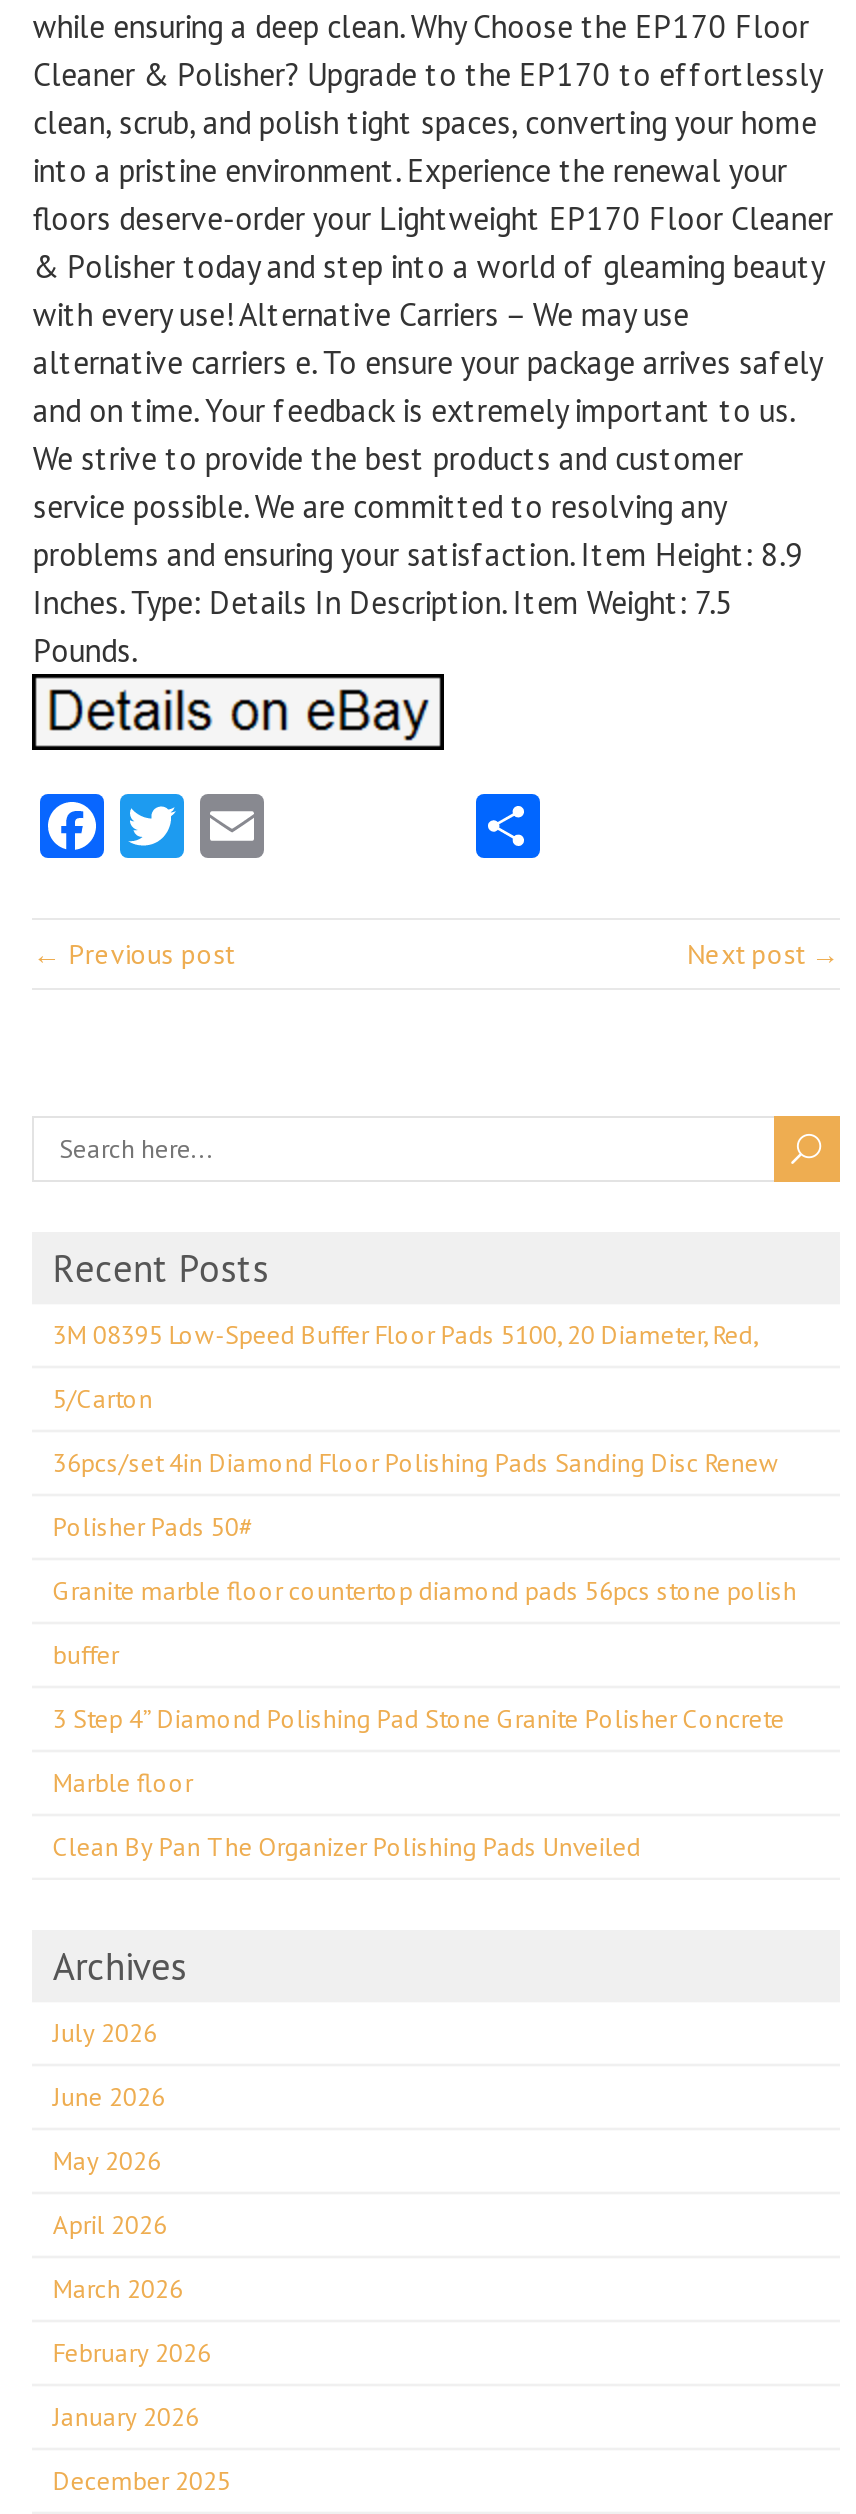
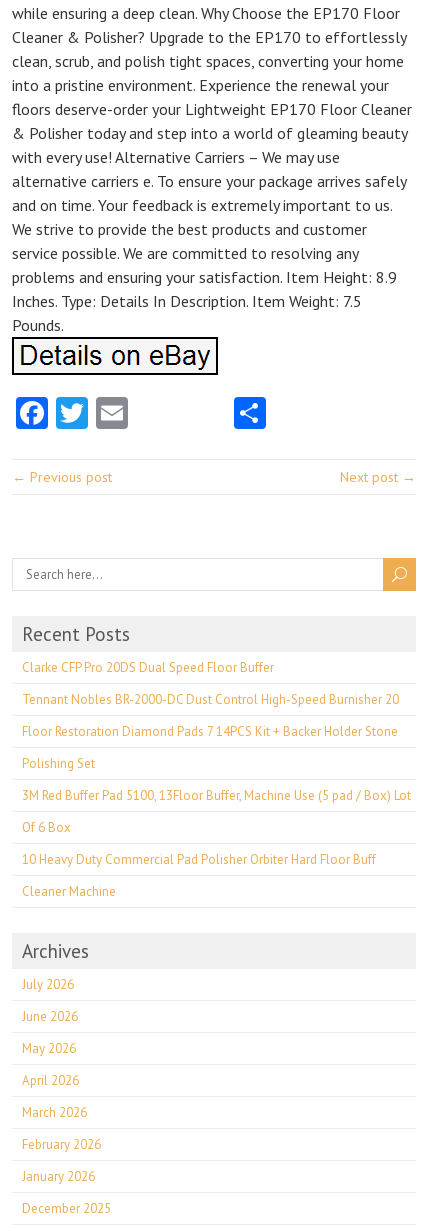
- 3M 08395 Low-Speed Buffer Floor Pads 5100, 20 Diameter, Red,
- 5/Carton
- 36pcs/set 4in Diamond Floor Polishing Pads Sanding Disc Renew
- Polisher Pads 50#
- Granite marble floor countertop diamond pads 56pcs stone polish
- buffer
- 3 Step 4” Diamond Polishing Pad Stone Granite Polisher Concrete
- Marble floor
- Clean By Pan The Organizer Polishing Pads Unveiled
+ Clarke CFP Pro 20DS Dual Speed Floor Buffer
+ Tennant Nobles BR-2000-DC Dust Control High-Speed Burnisher 20
+ Floor Restoration Diamond Pads 7 14PCS Kit + Backer Holder Stone
+ Polishing Set
+ 3M Red Buffer Pad 5100, 13Floor Buffer, Machine Use (5 pad / Box) Lot
+ Of 6 Box
+ 10 Heavy Duty Commercial Pad Polisher Orbiter Hard Floor Buff
+ Cleaner Machine
